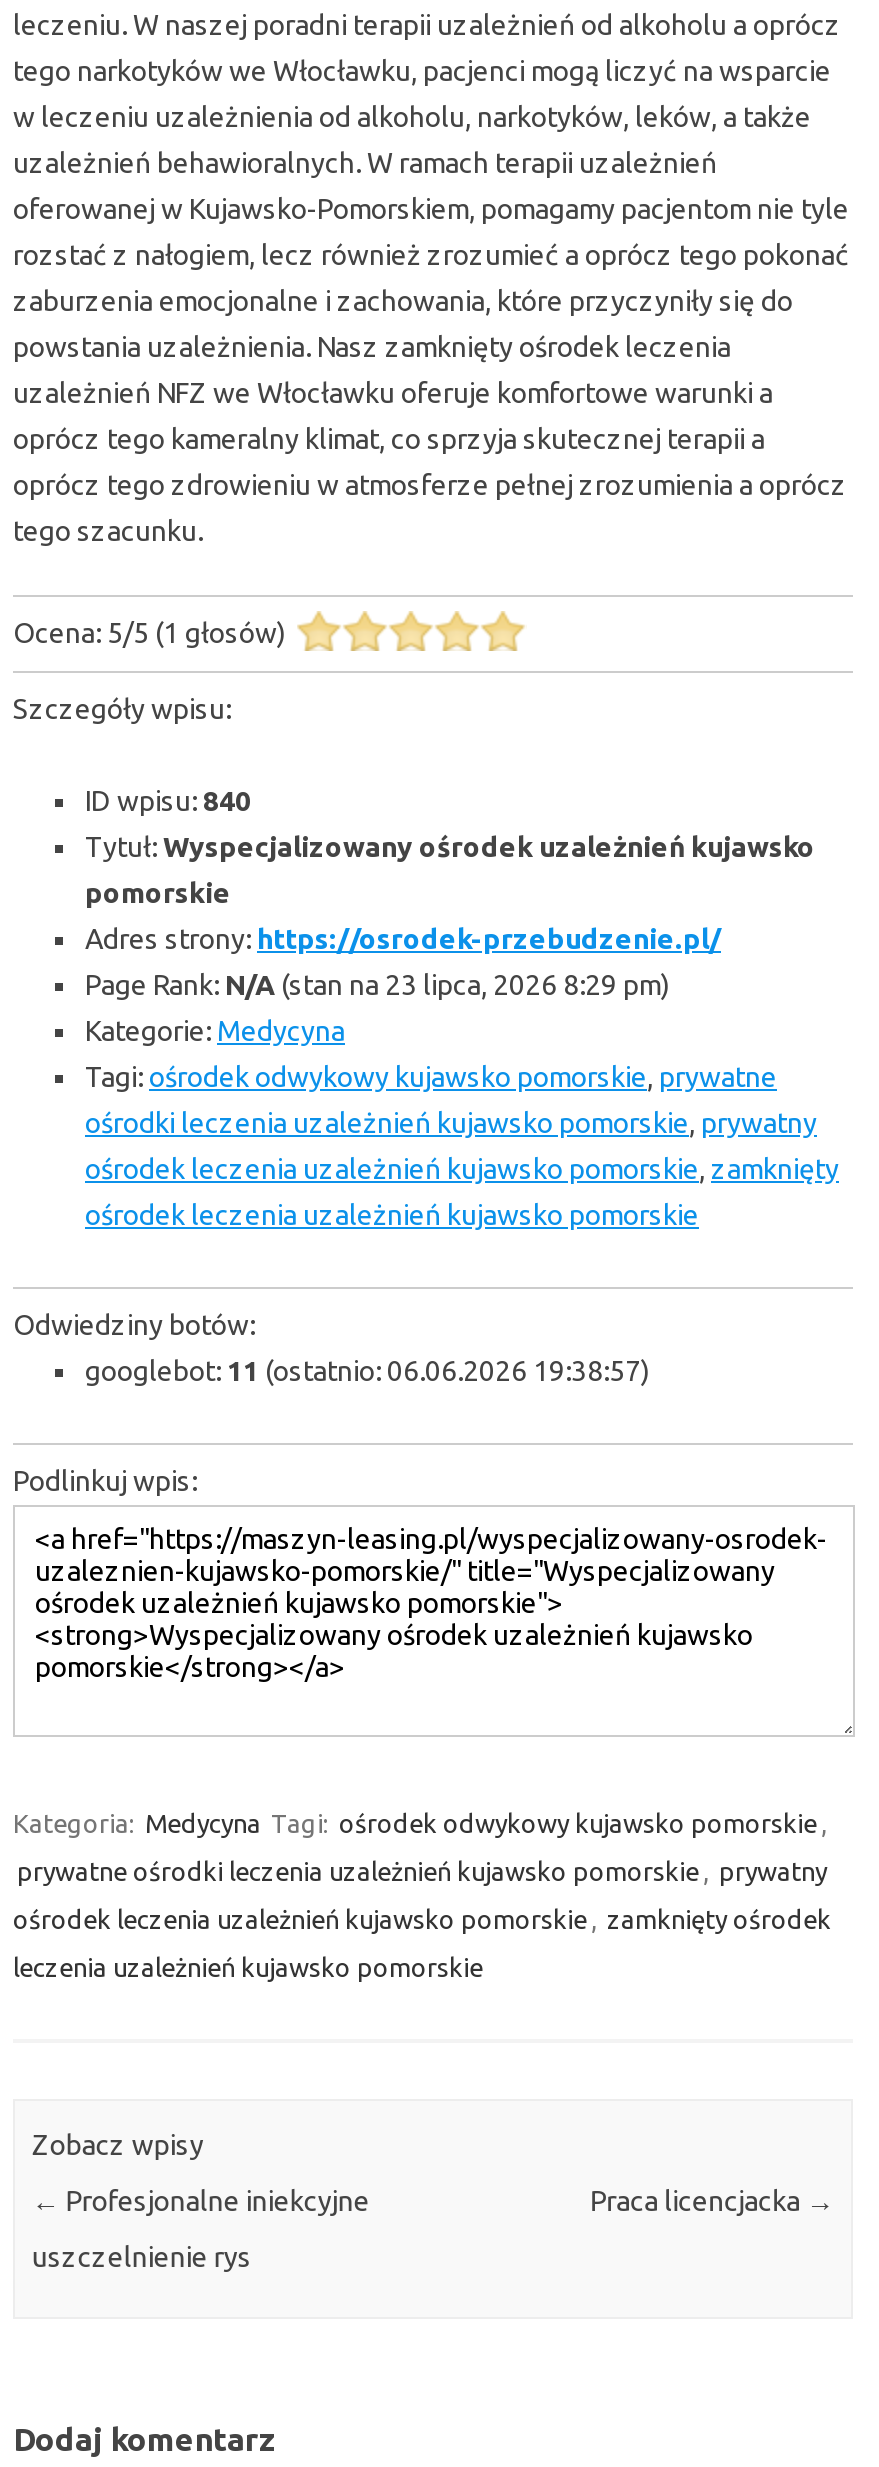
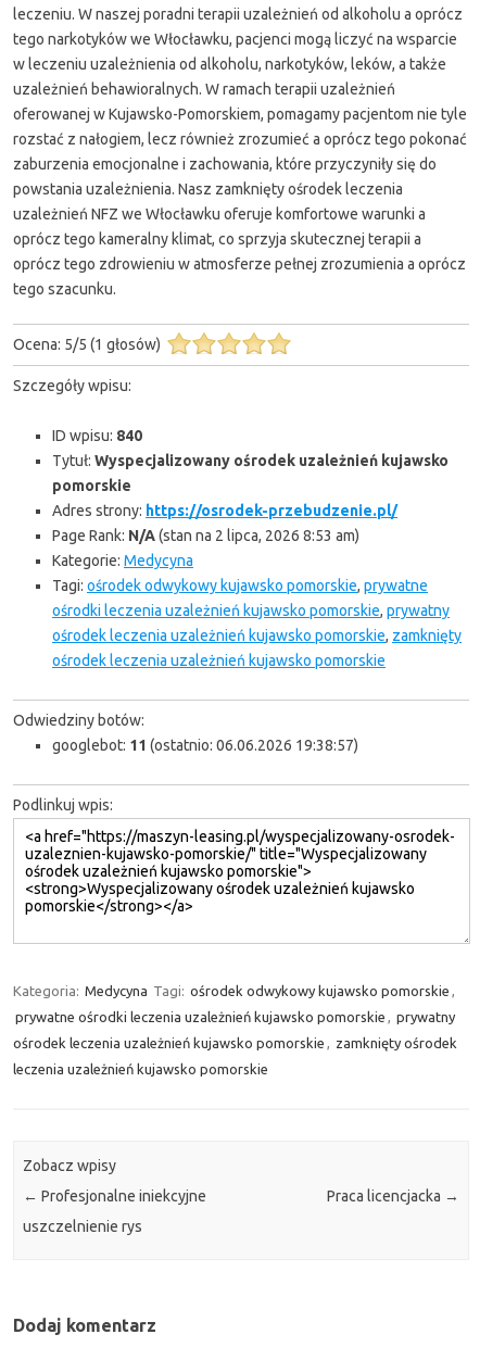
- Page Rank: N/A (stan na 23 lipca, 2026 8:29 pm)
+ Page Rank: N/A (stan na 2 lipca, 2026 8:53 am)
